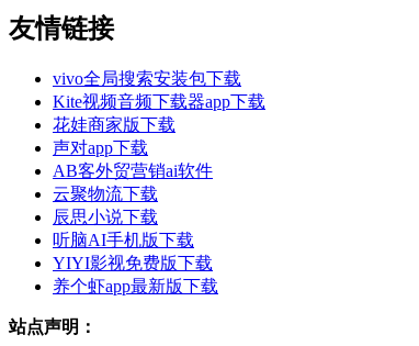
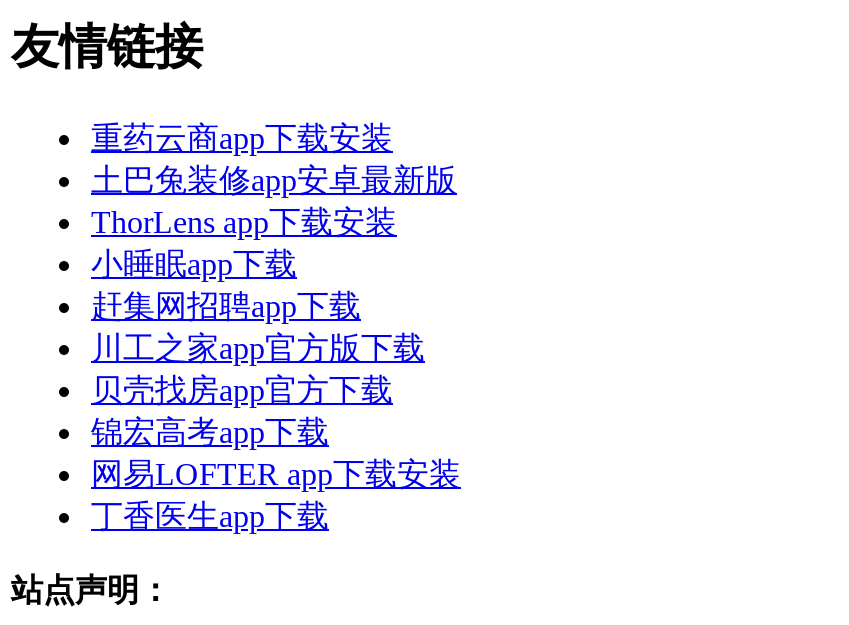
- vivo全局搜索安装包下载
- Kite视频音频下载器app下载
- 花娃商家版下载
- 声对app下载
- AB客外贸营销ai软件
- 云聚物流下载
- 辰思小说下载
- 听脑AI手机版下载
- YIYI影视免费版下载
- 养个虾app最新版下载
+ 重药云商app下载安装
+ 土巴兔装修app安卓最新版
+ ThorLens app下载安装
+ 小睡眠app下载
+ 赶集网招聘app下载
+ 川工之家app官方版下载
+ 贝壳找房app官方下载
+ 锦宏高考app下载
+ 网易LOFTER app下载安装
+ 丁香医生app下载
